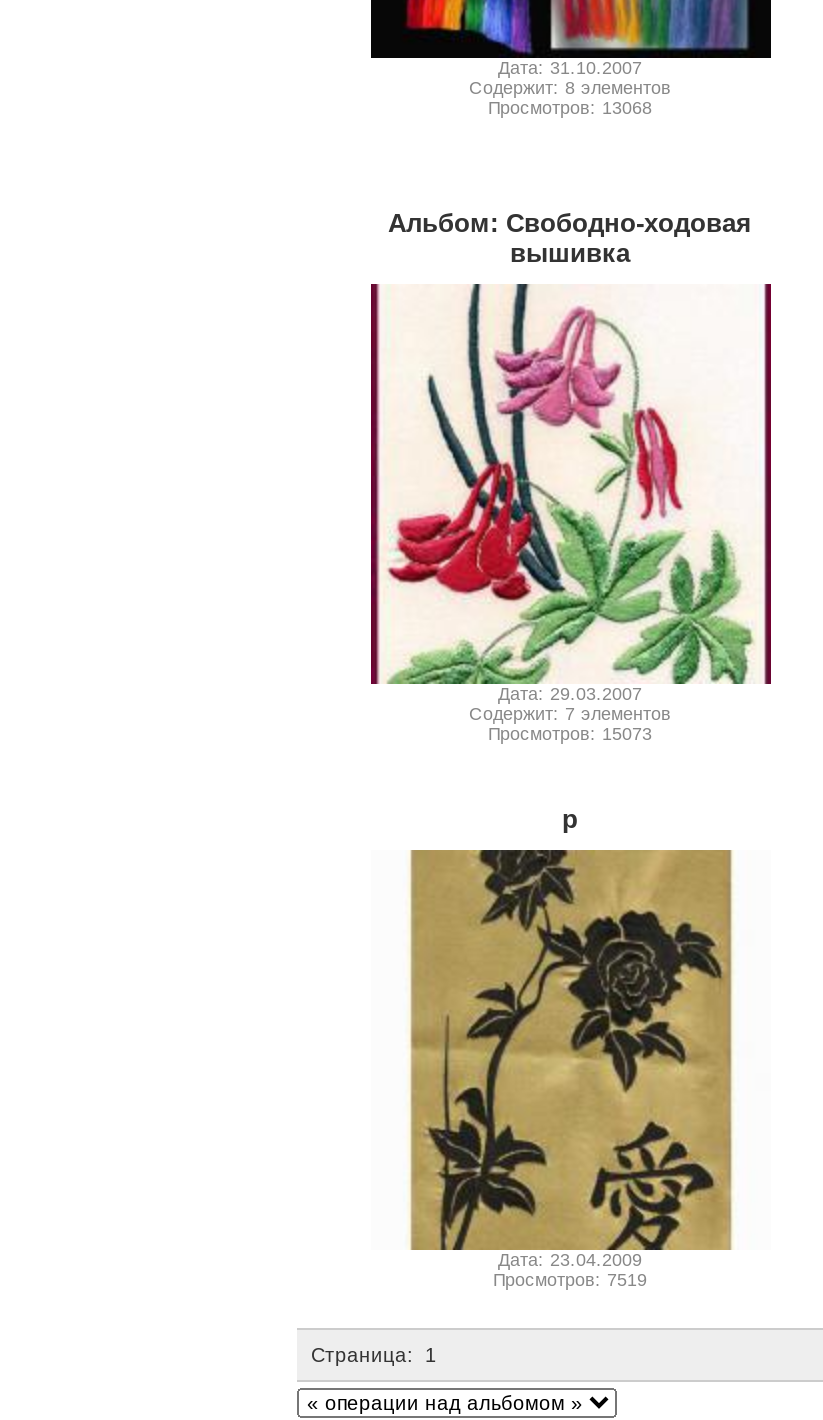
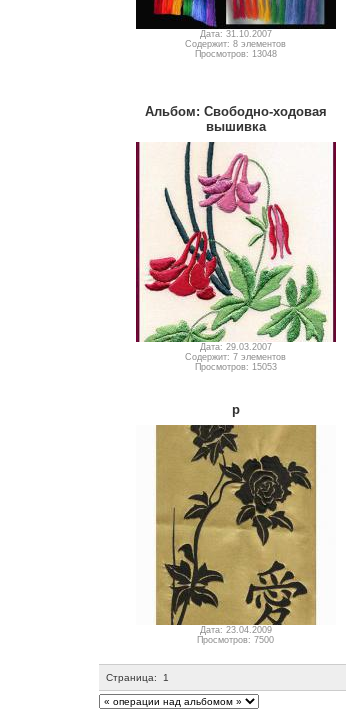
- Просмотров: 13068
+ Просмотров: 13048

- Просмотров: 15073
+ Просмотров: 15053

- Просмотров: 7519
+ Просмотров: 7500
